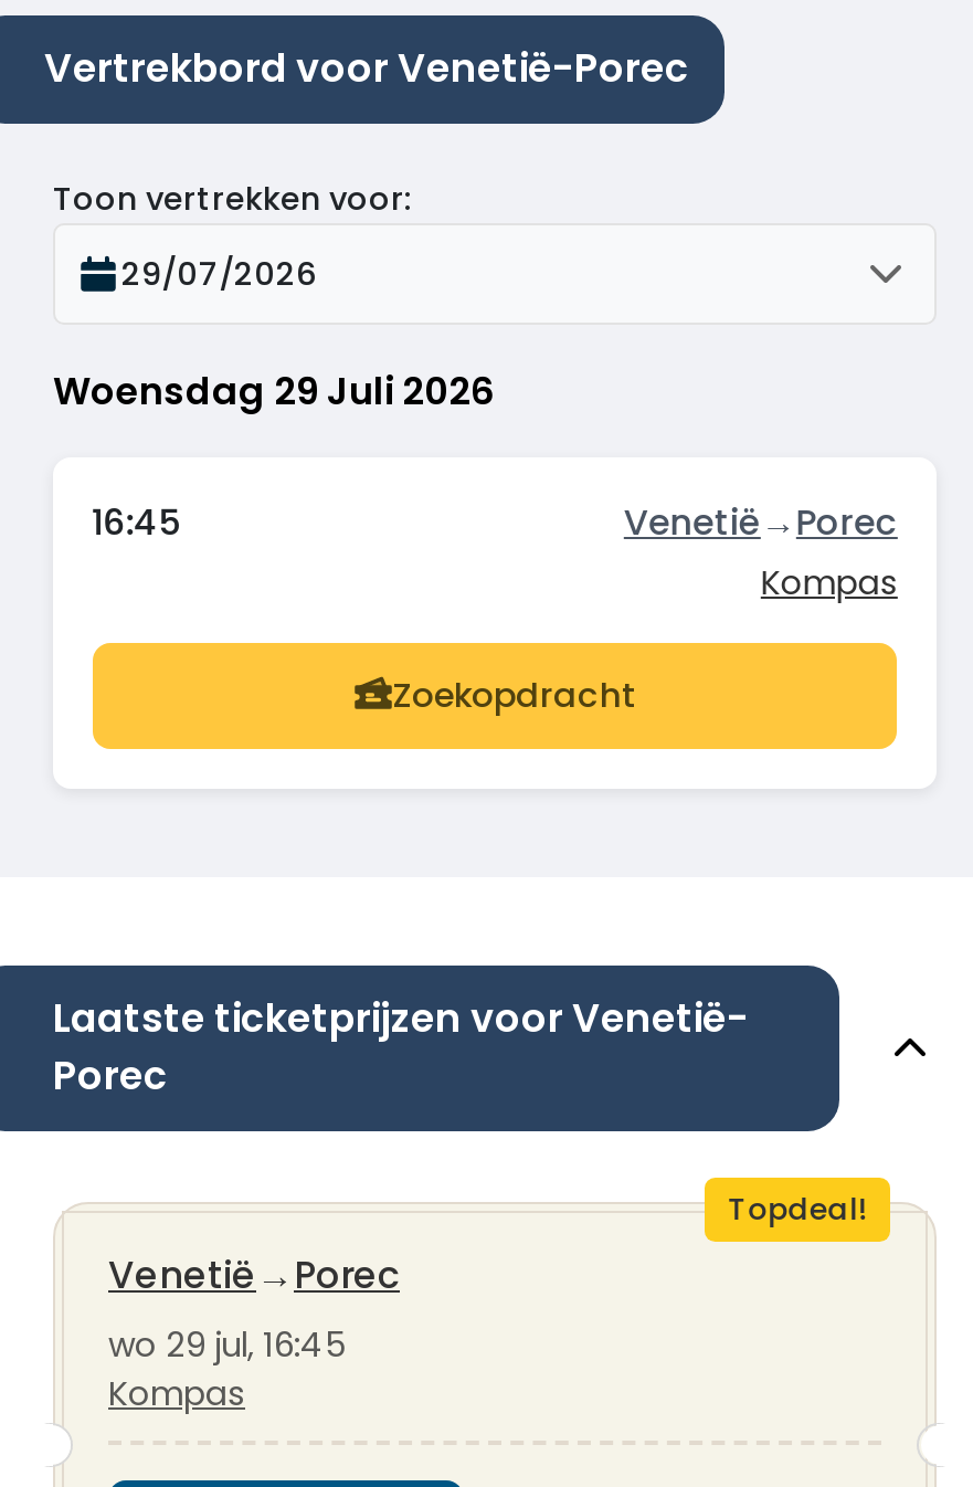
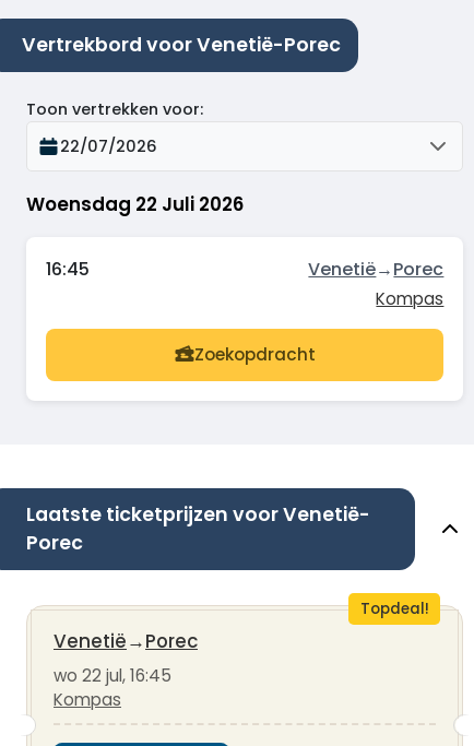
- 29/07/2026
+ 22/07/2026

- Woensdag 29 Juli 2026
+ Woensdag 22 Juli 2026

- wo 29 jul, 16:45
+ wo 22 jul, 16:45
